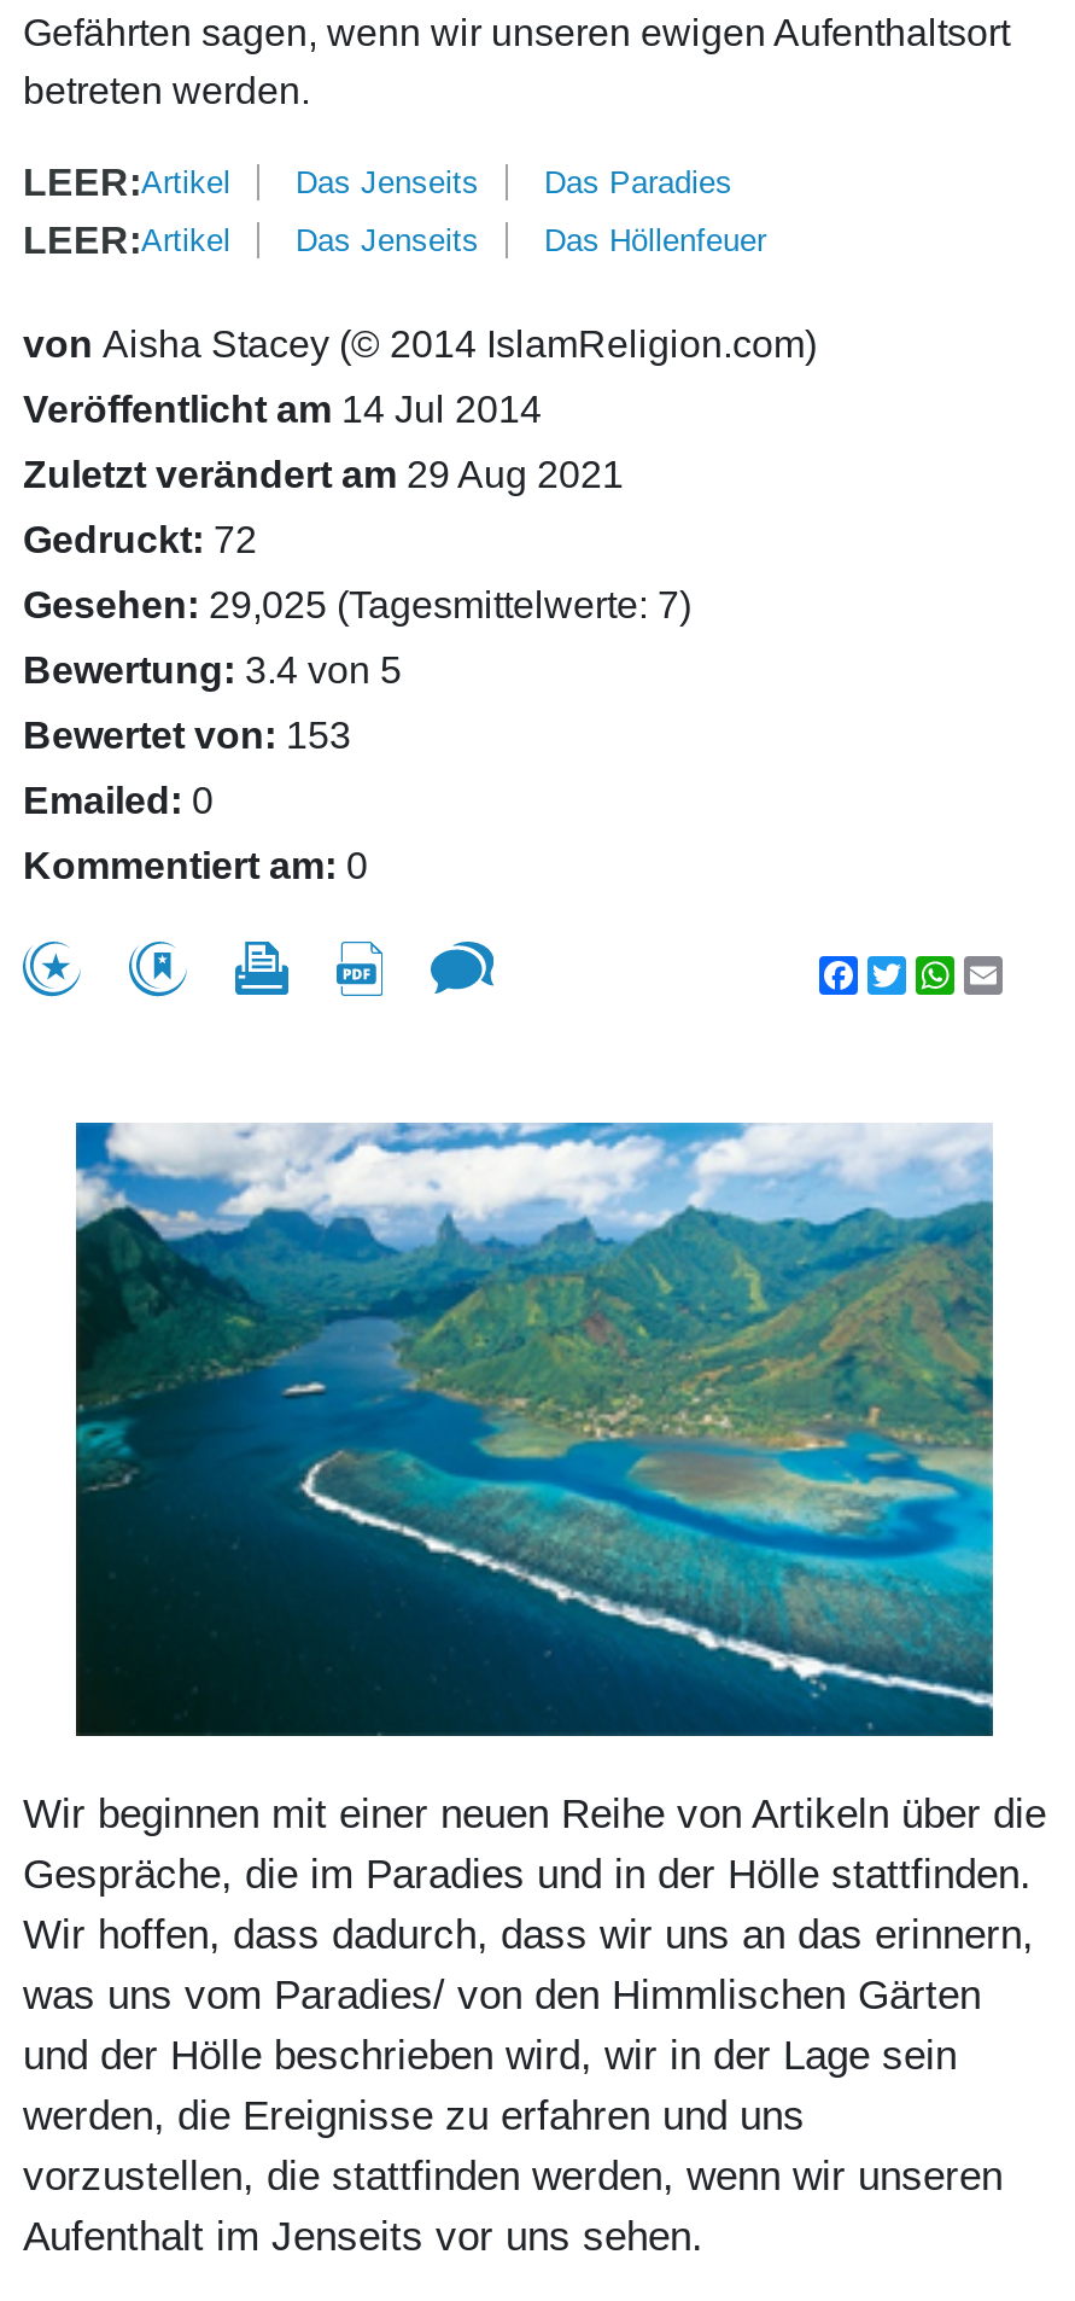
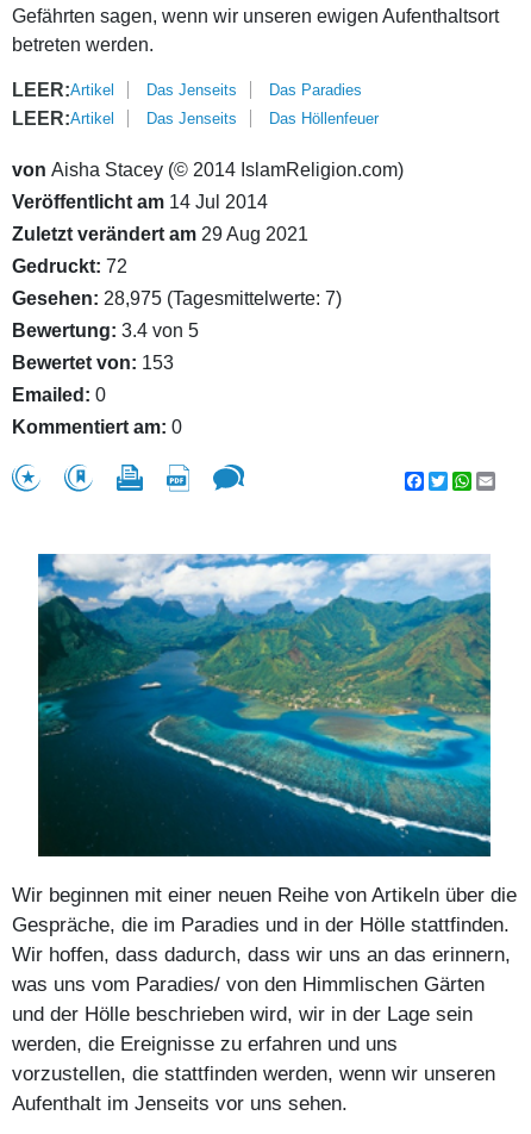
- Gesehen: 29,025 (Tagesmittelwerte: 7)
+ Gesehen: 28,975 (Tagesmittelwerte: 7)
